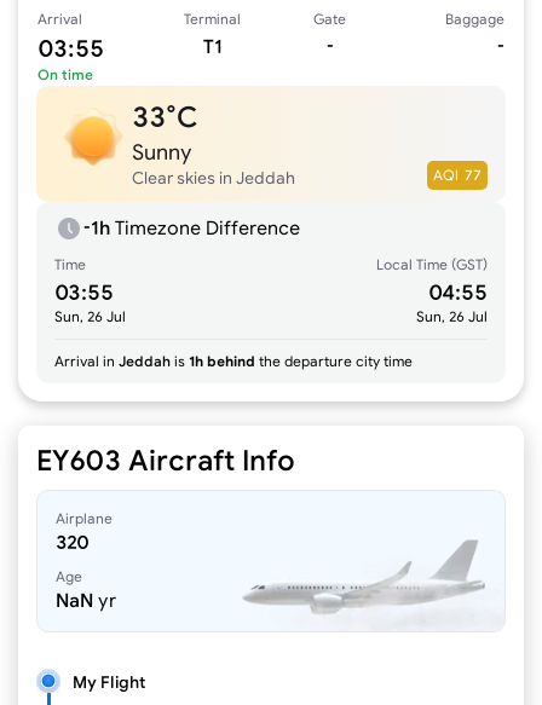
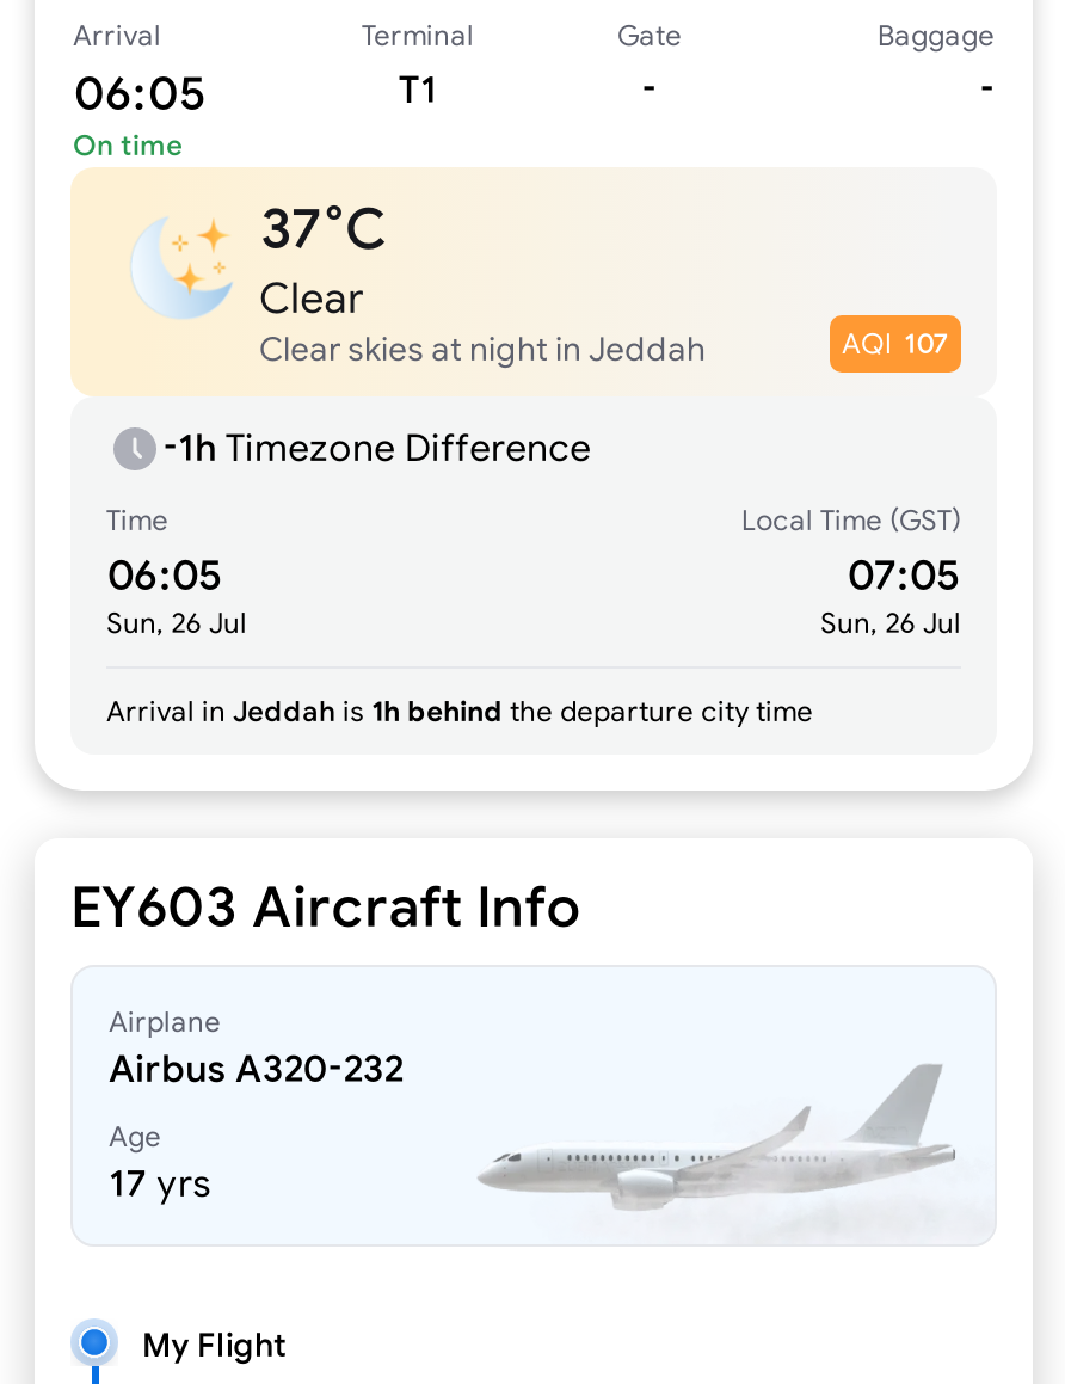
- 03:55
+ 06:05

- 33°C
+ 37°C

- [image]
- Sunny
- Clear skies in Jeddah
+ [image]
+ Clear
+ Clear skies at night in Jeddah

- AQI 77
+ AQI 107

- 03:55
+ 06:05

- 04:55
+ 07:05

- 320
+ Airbus A320-232

- NaN yr
+ 17 yrs
